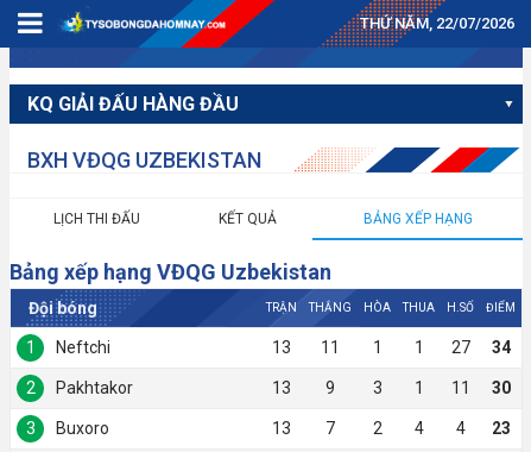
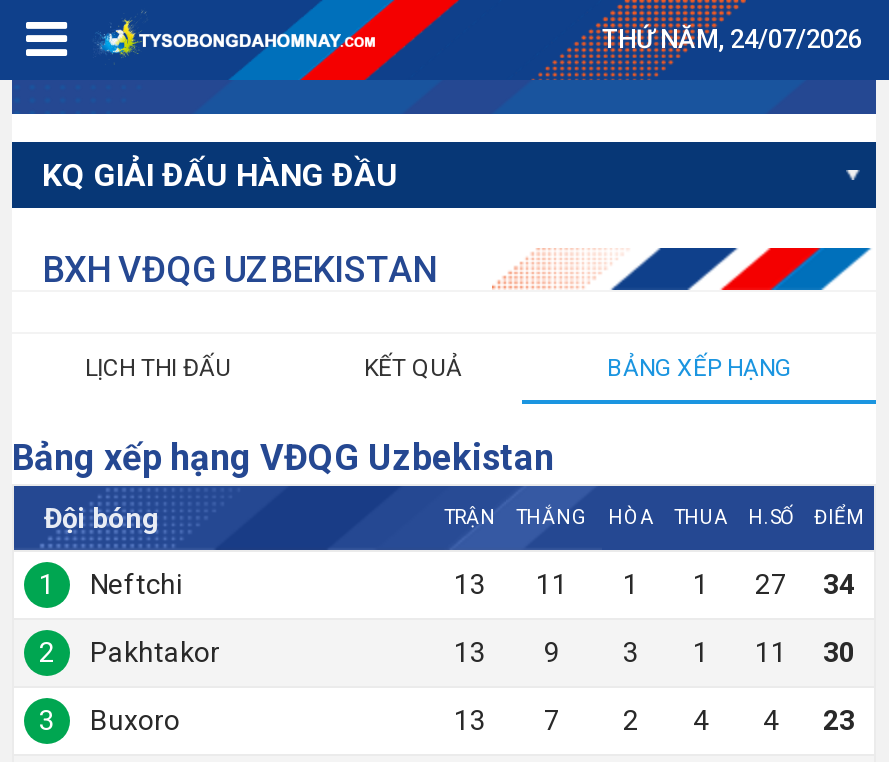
- THỨ NĂM, 22/07/2026
+ THỨ NĂM, 24/07/2026
